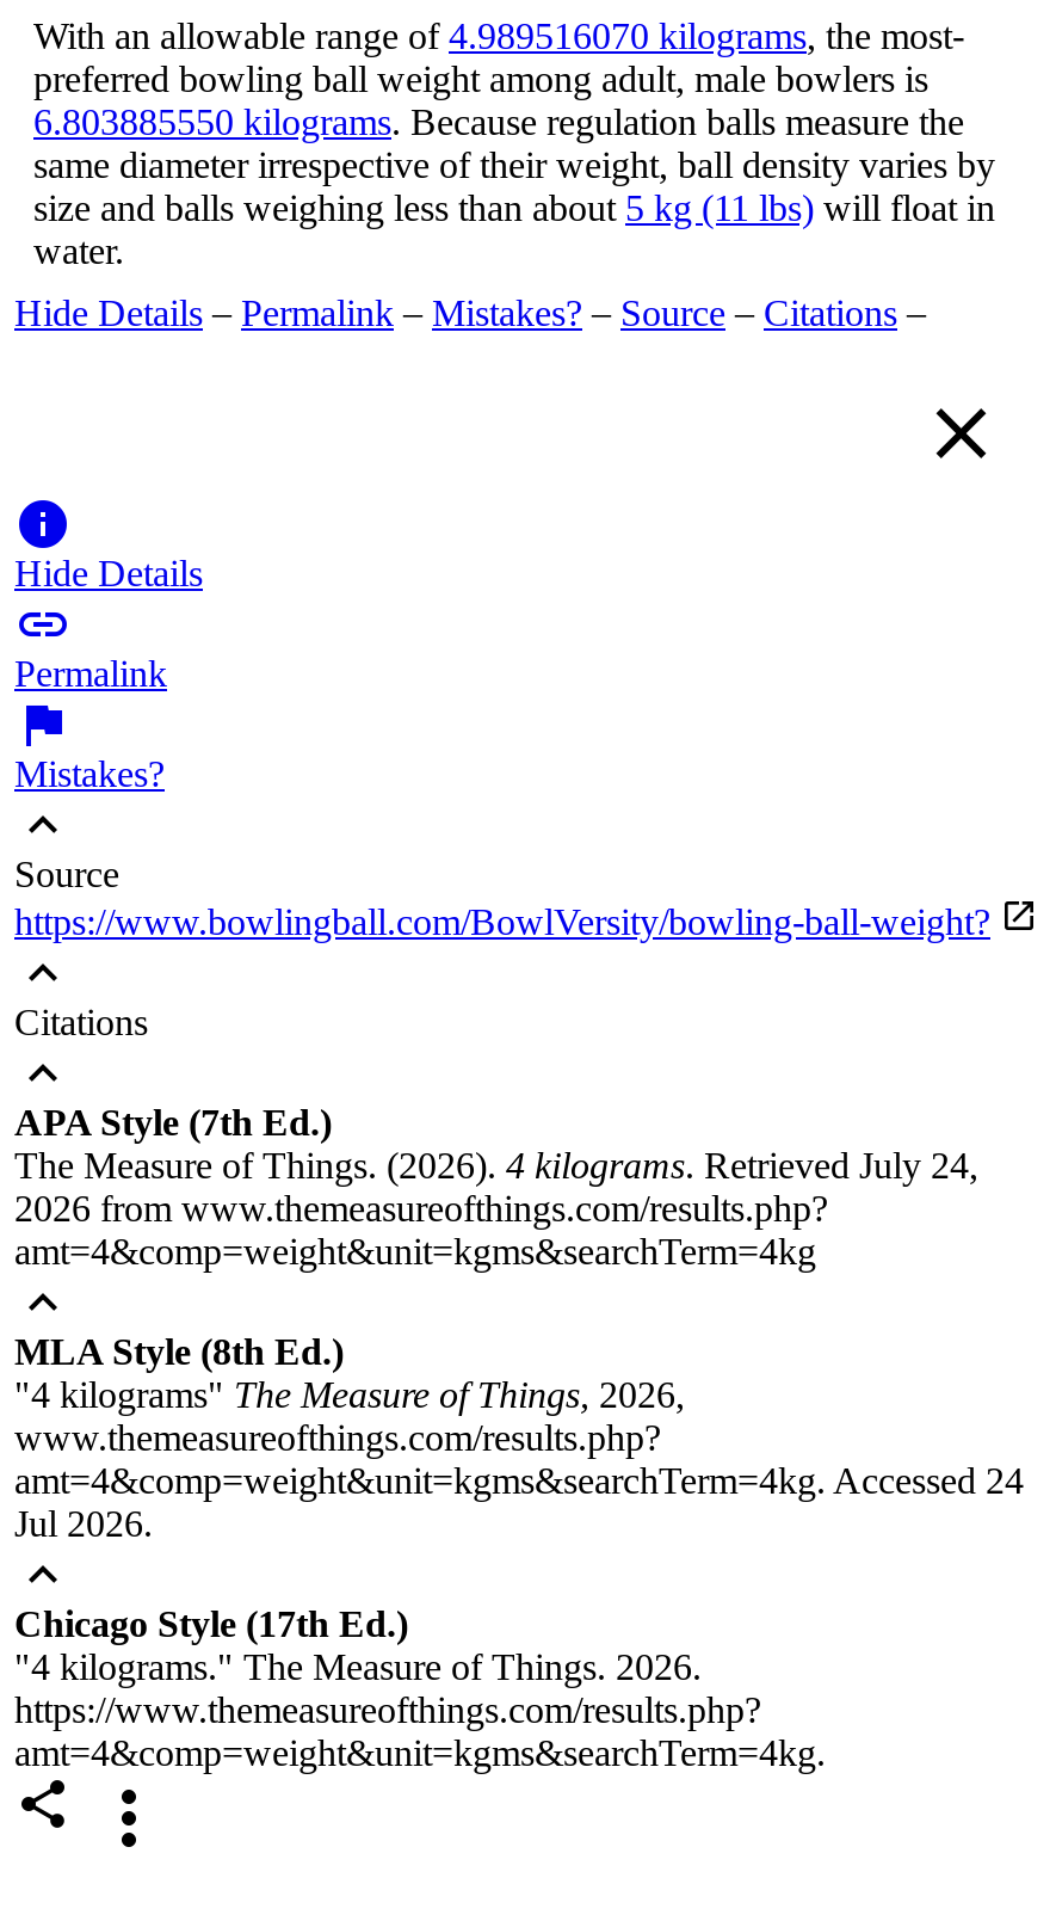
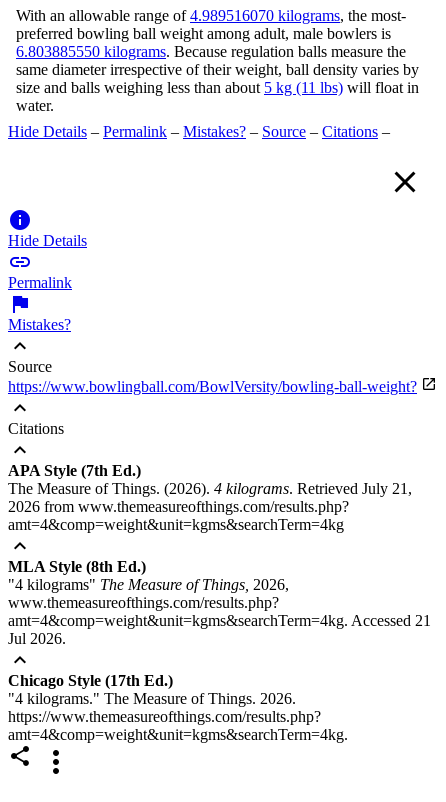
- The Measure of Things. (2026). 4 kilograms. Retrieved July 24,
+ The Measure of Things. (2026). 4 kilograms. Retrieved July 21,

- amt=4&comp=weight&unit=kgms&searchTerm=4kg. Accessed 24
+ amt=4&comp=weight&unit=kgms&searchTerm=4kg. Accessed 21
